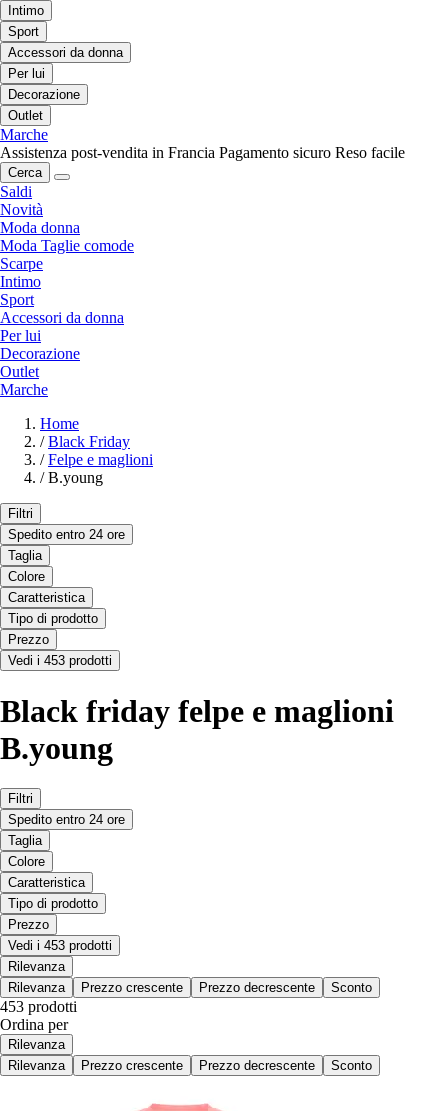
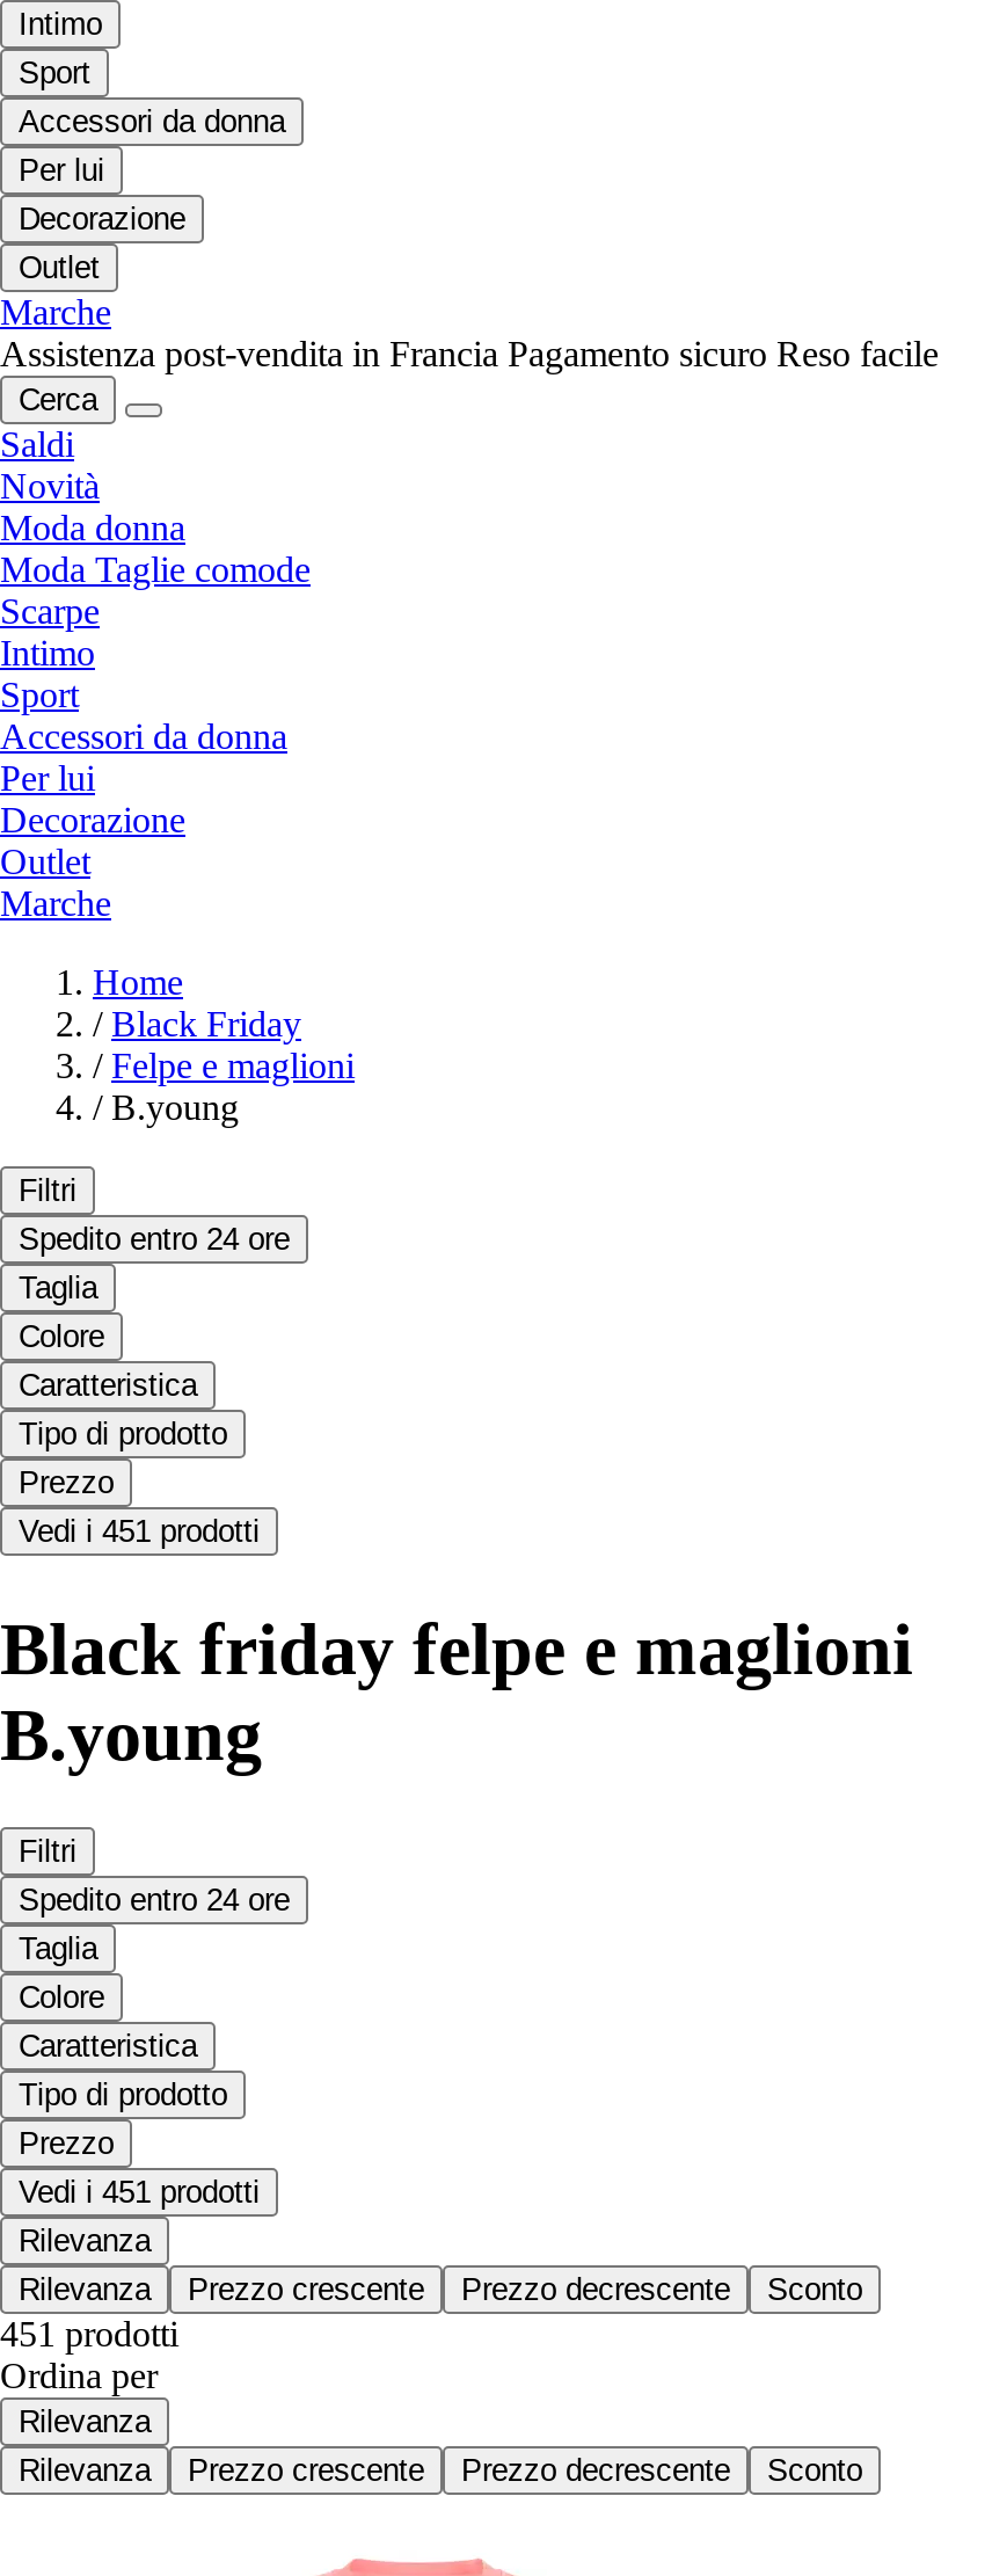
- Vedi i 453 prodotti
+ Vedi i 451 prodotti

- Vedi i 453 prodotti
+ Vedi i 451 prodotti

- 453 prodotti
+ 451 prodotti
